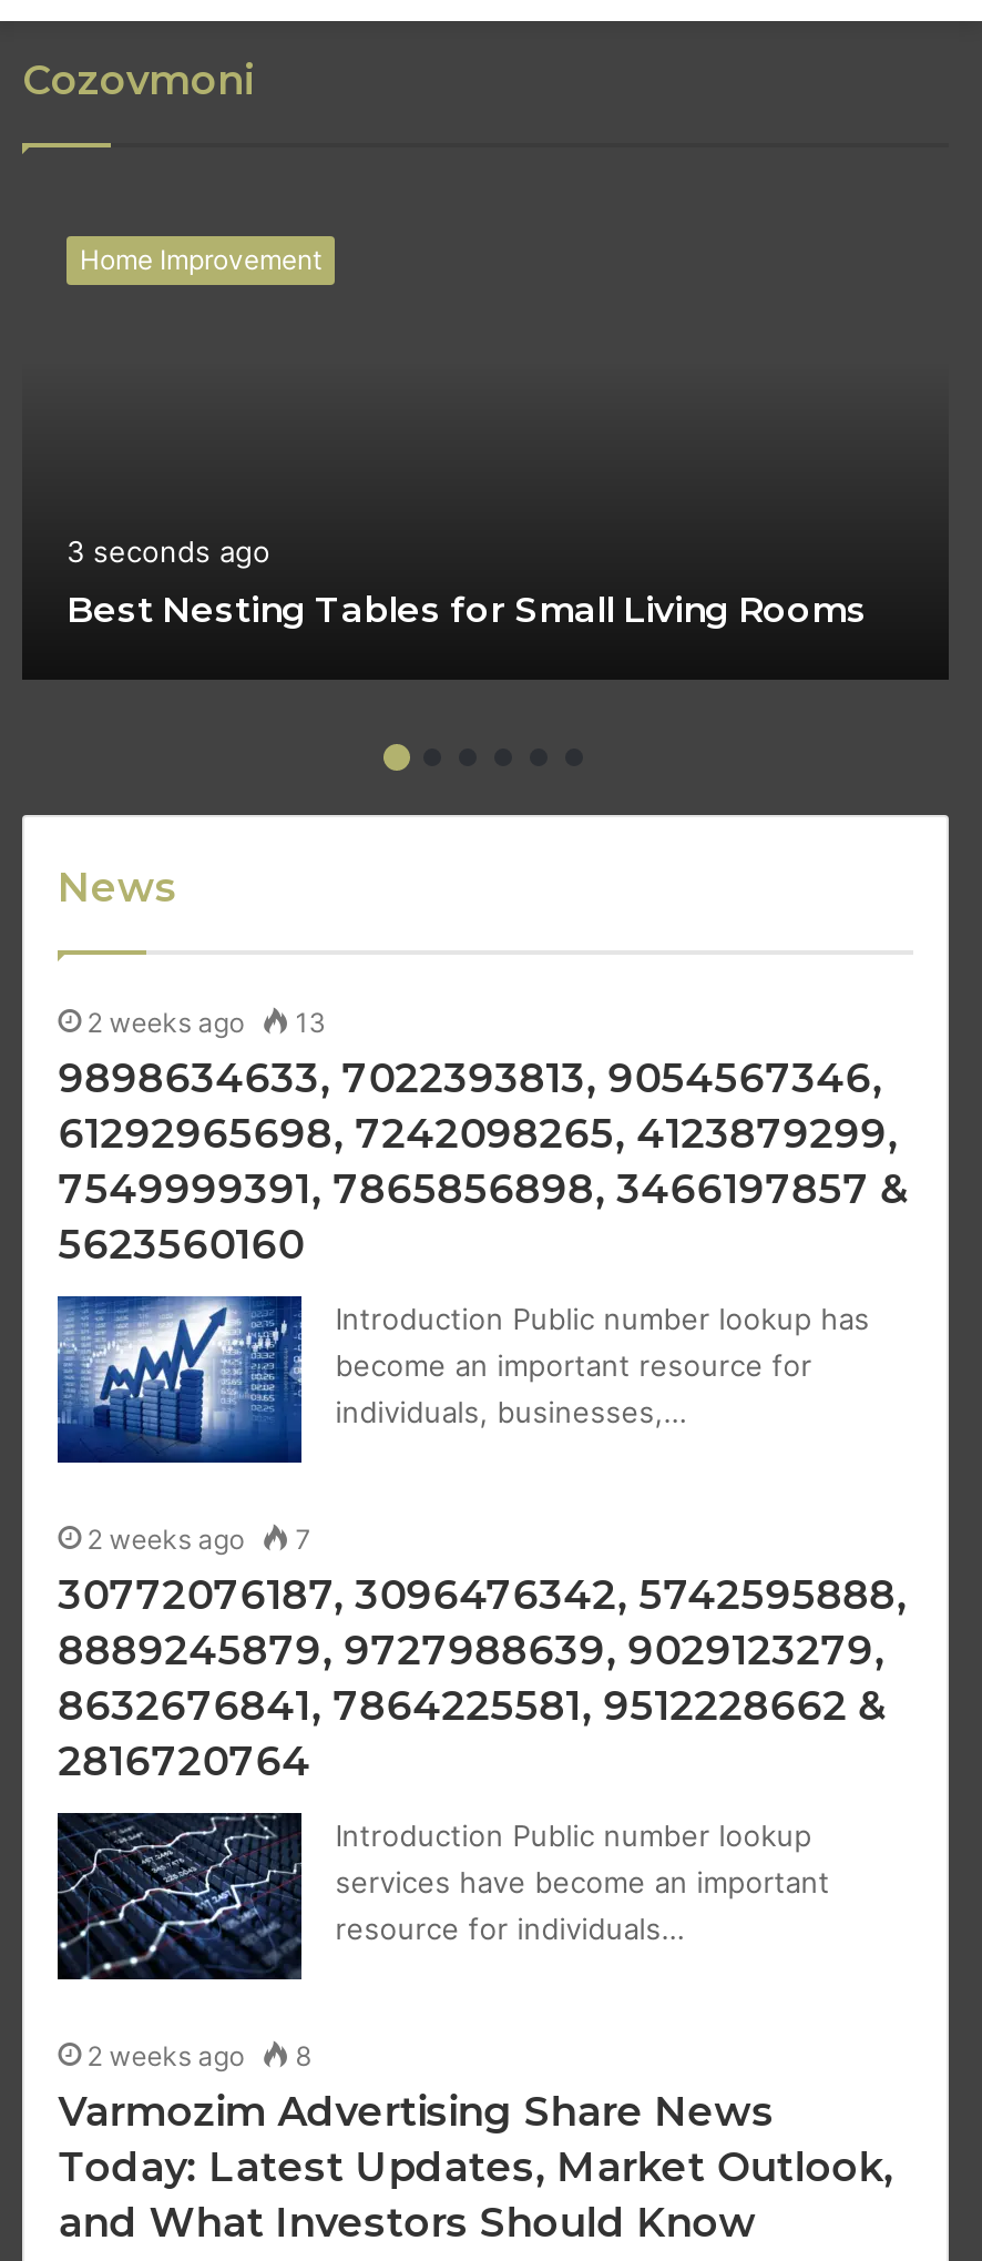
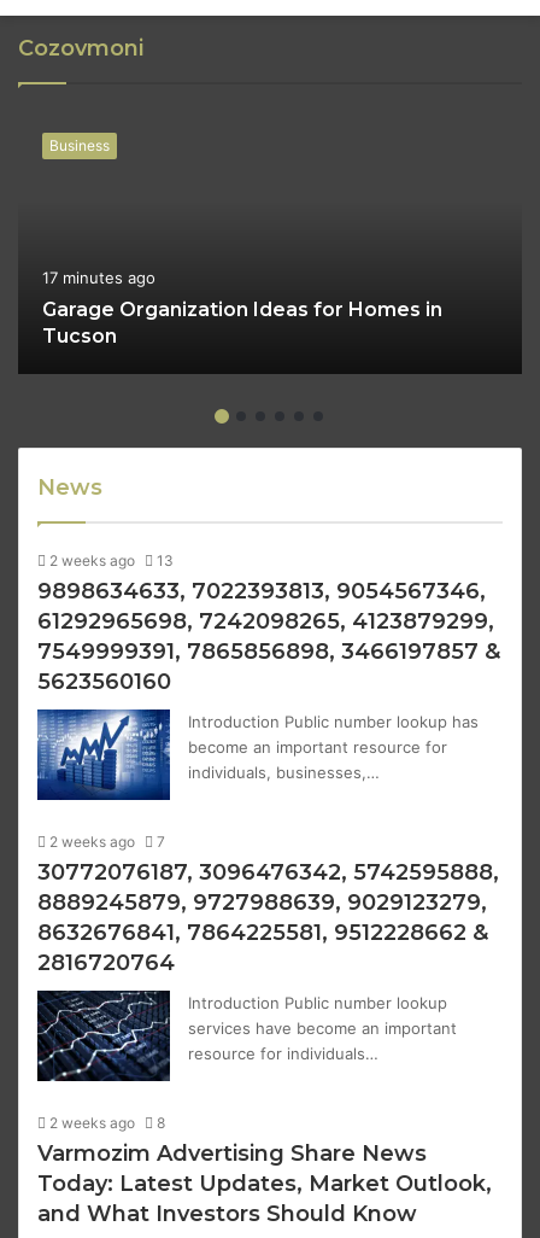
- Home Improvement
+ Business

- 3 seconds ago
+ 17 minutes ago

- Best Nesting Tables for Small Living Rooms
+ Garage Organization Ideas for Homes in
+ Tucson
